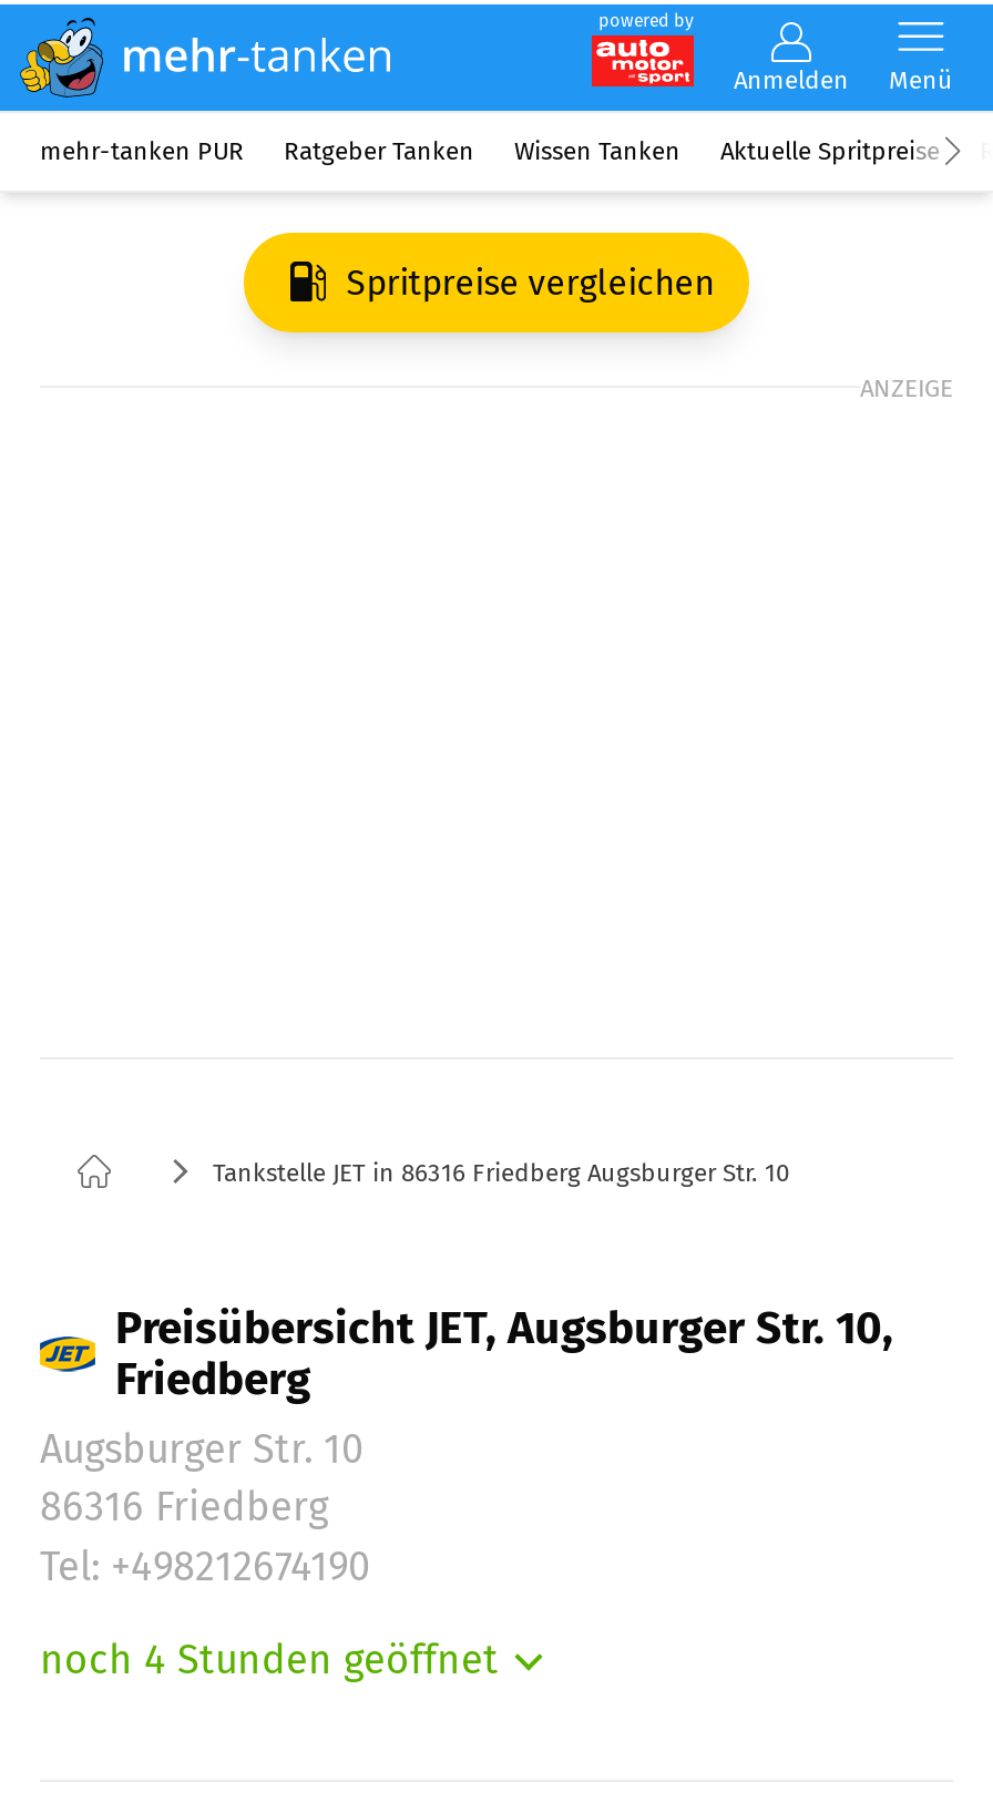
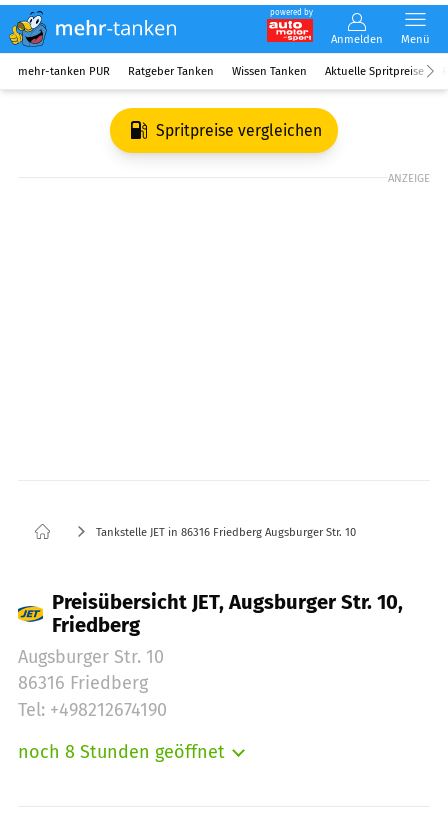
- noch 4 Stunden geöffnet
+ noch 8 Stunden geöffnet
